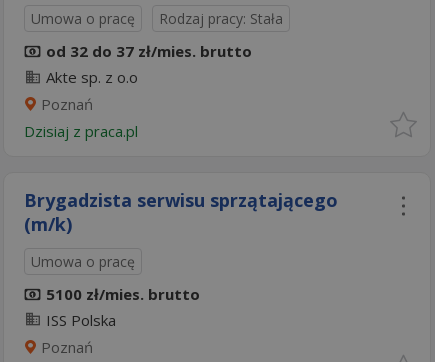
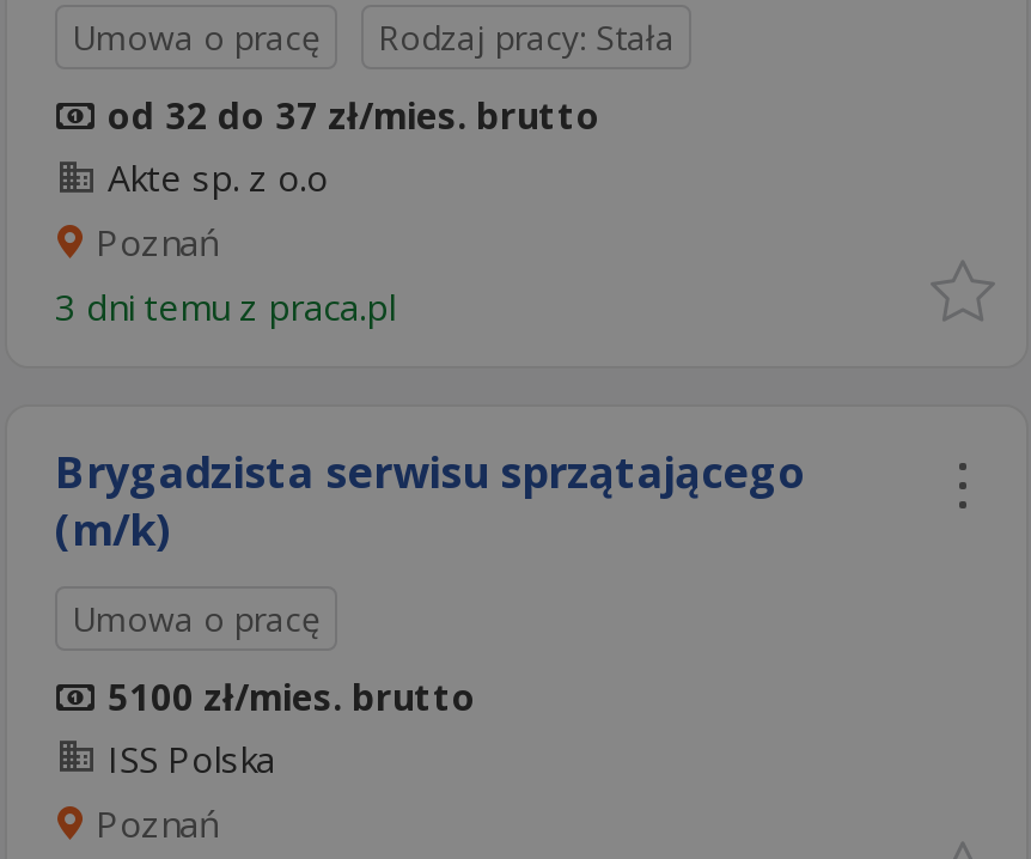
- Dzisiaj z praca.pl
+ 3 dni temu z praca.pl
